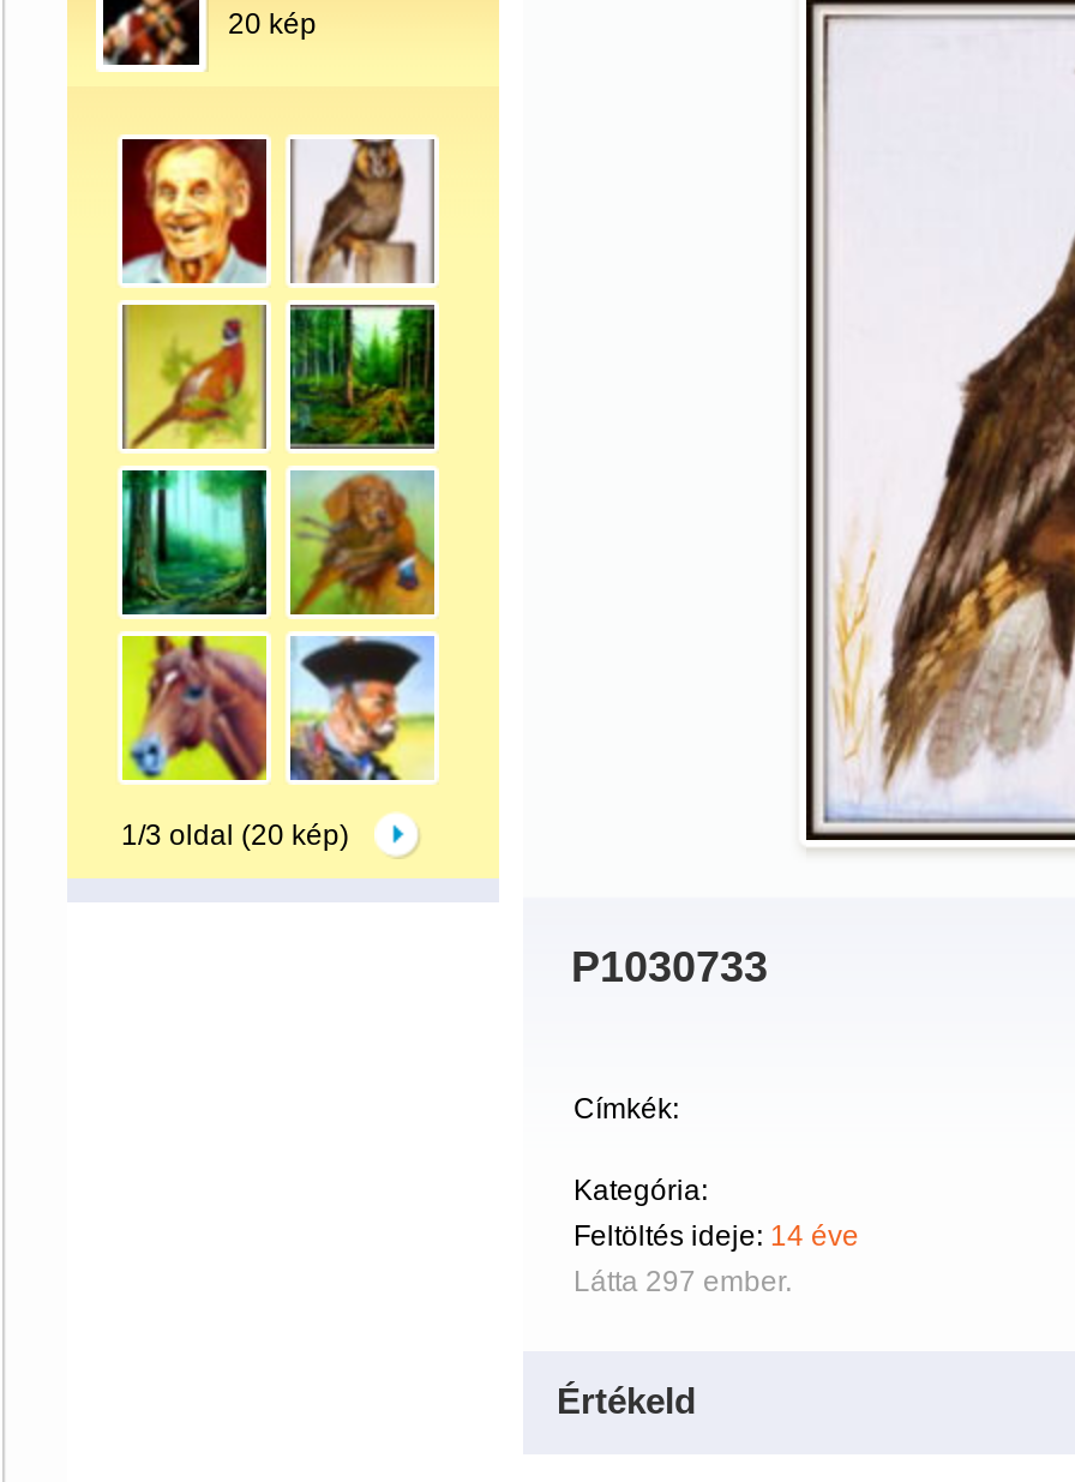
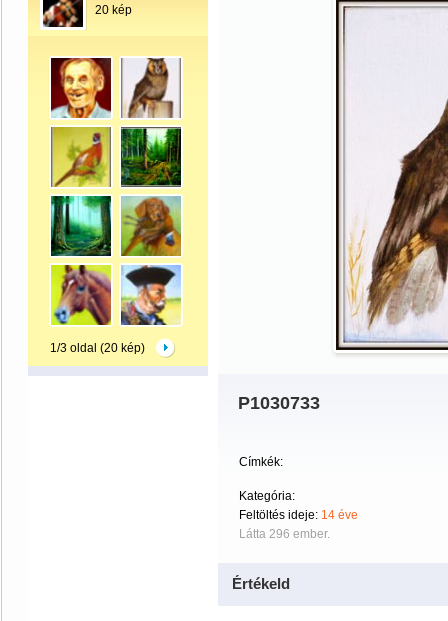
- Látta 297 ember.
+ Látta 296 ember.
